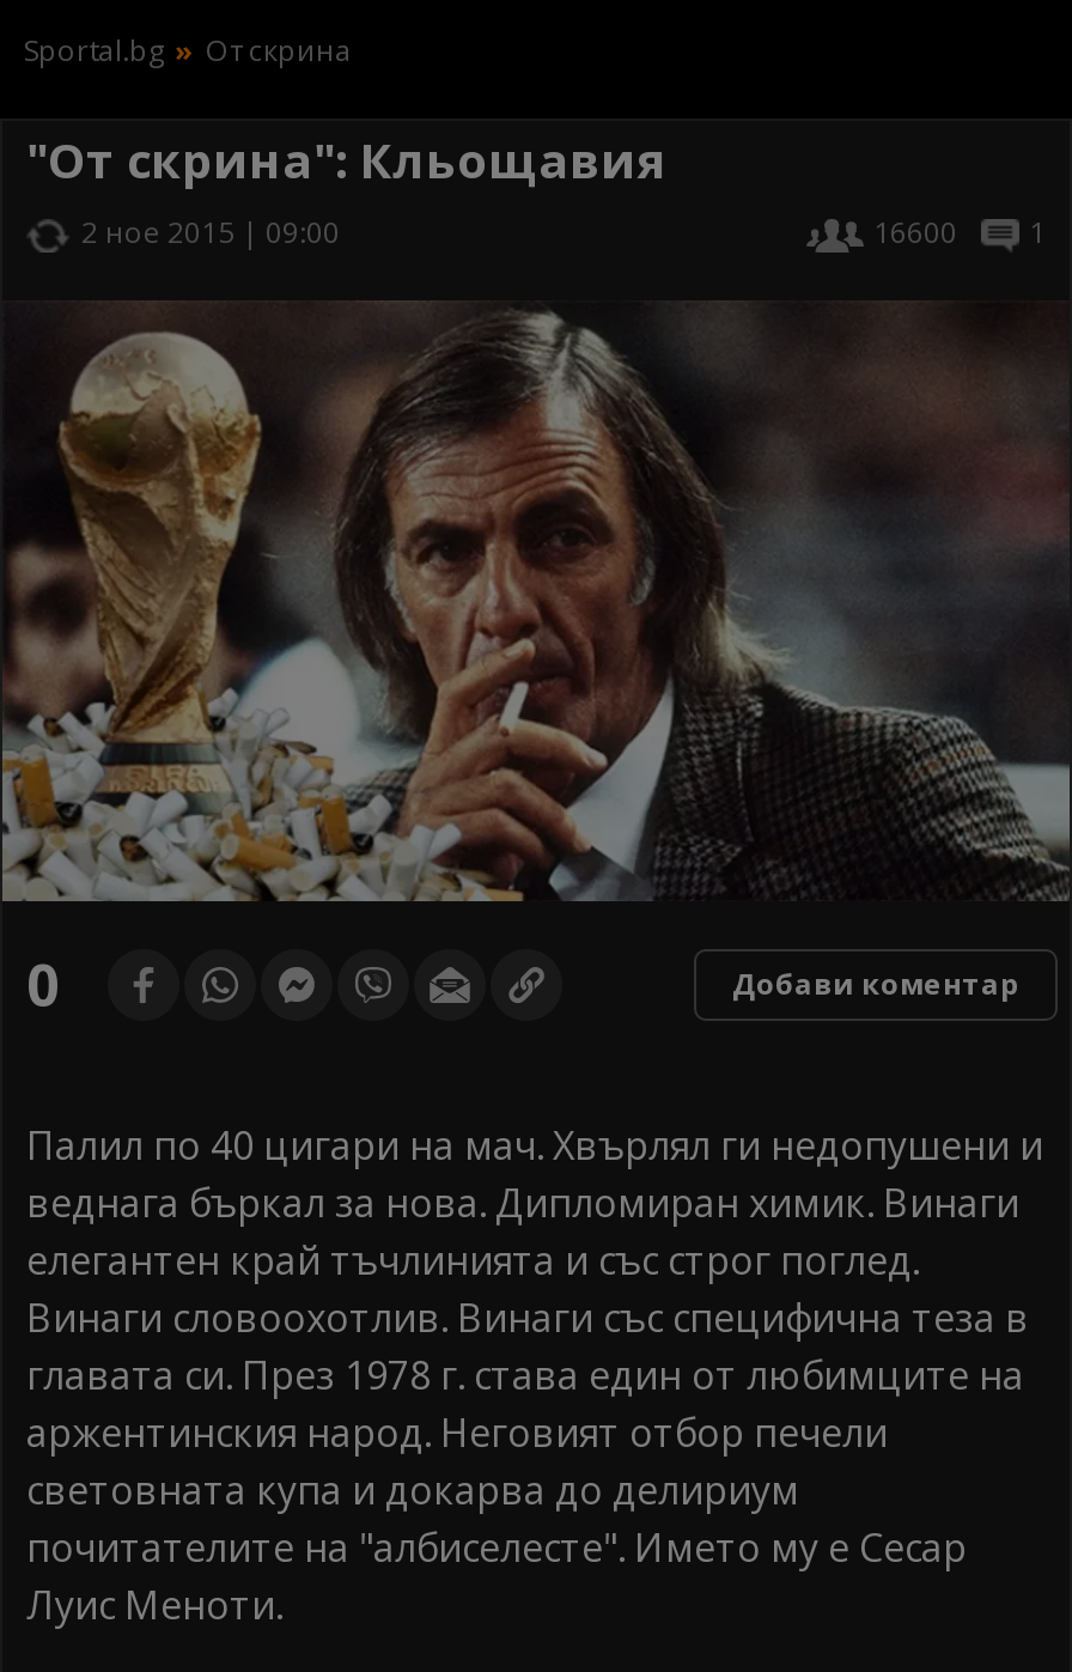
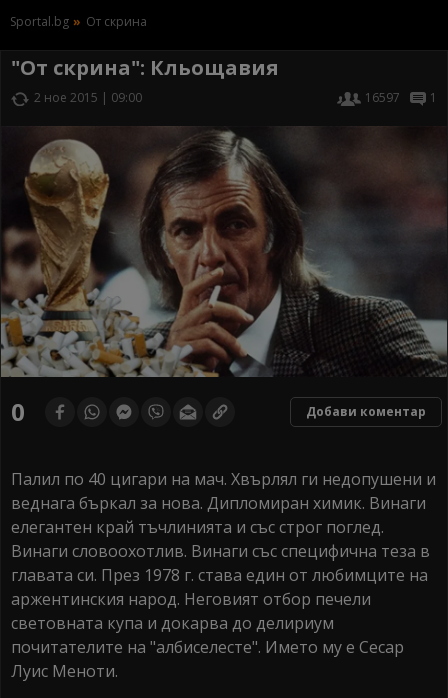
- 16600 1
+ 16597 1
